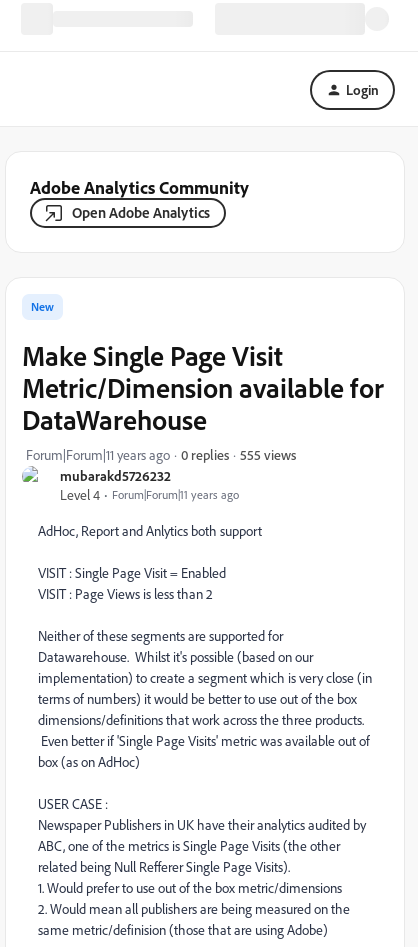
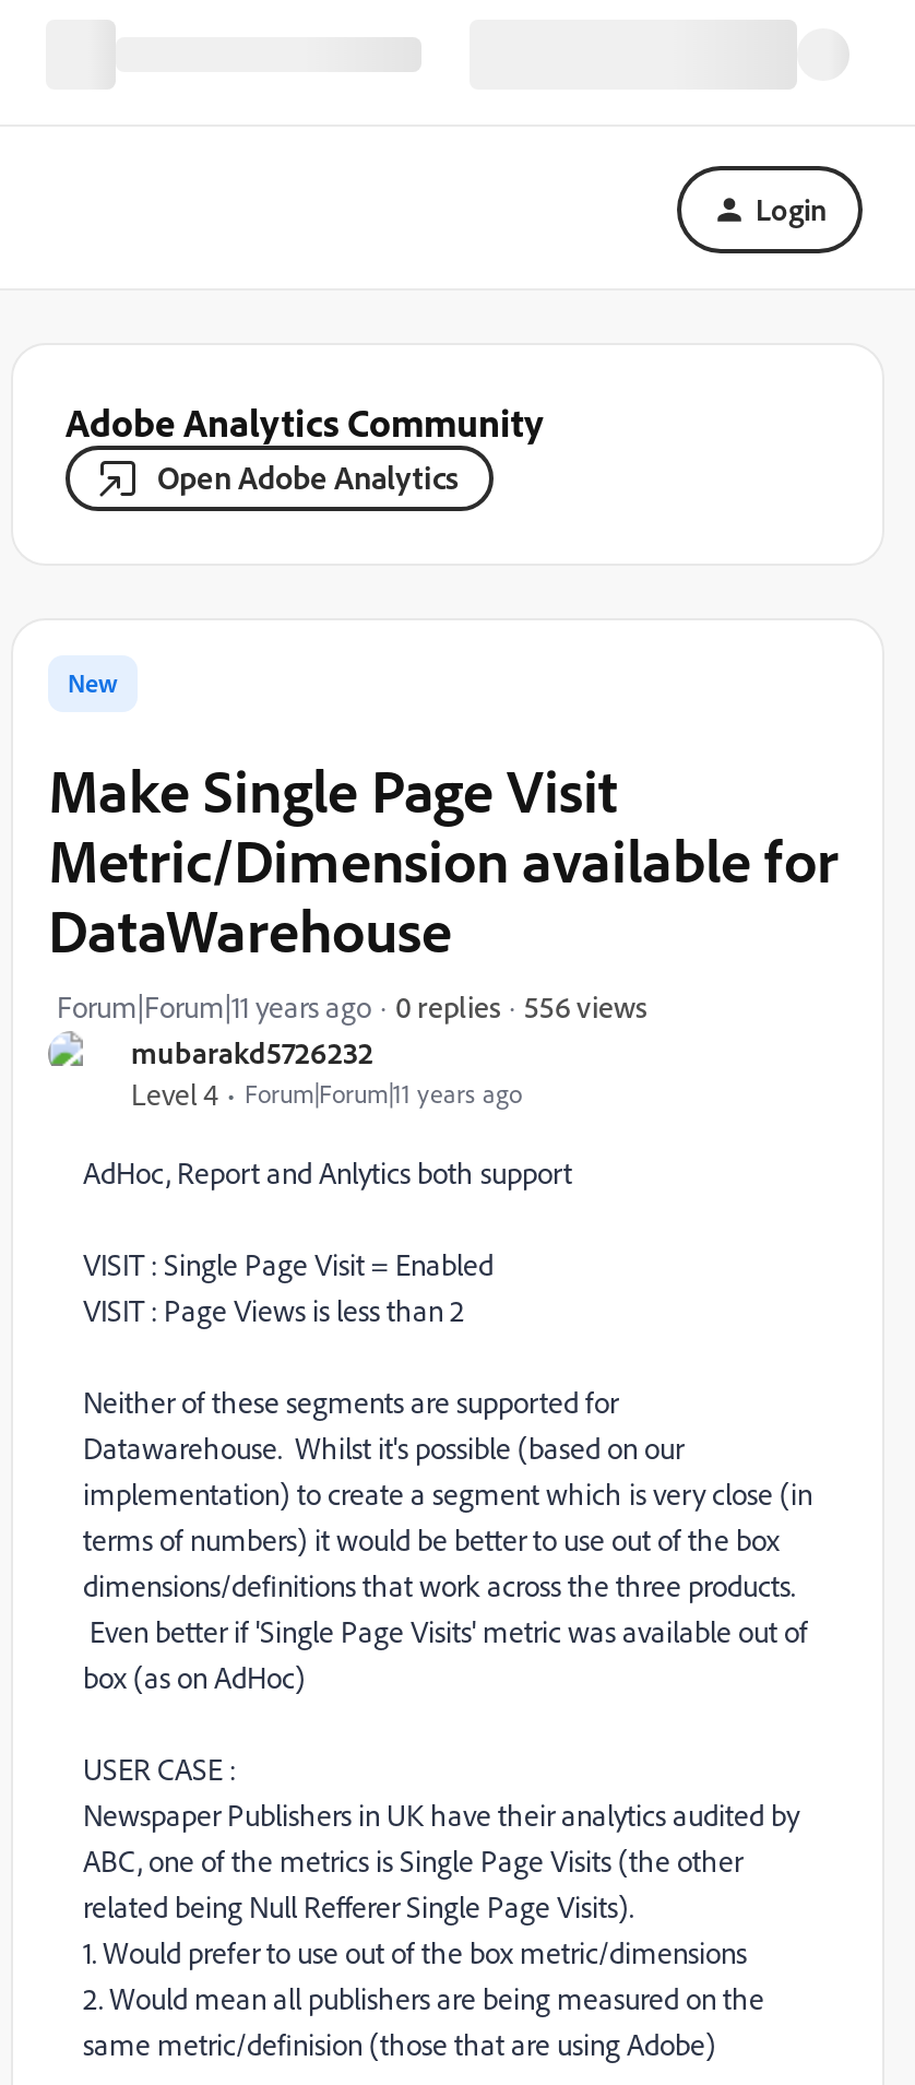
- 555 views
+ 556 views
